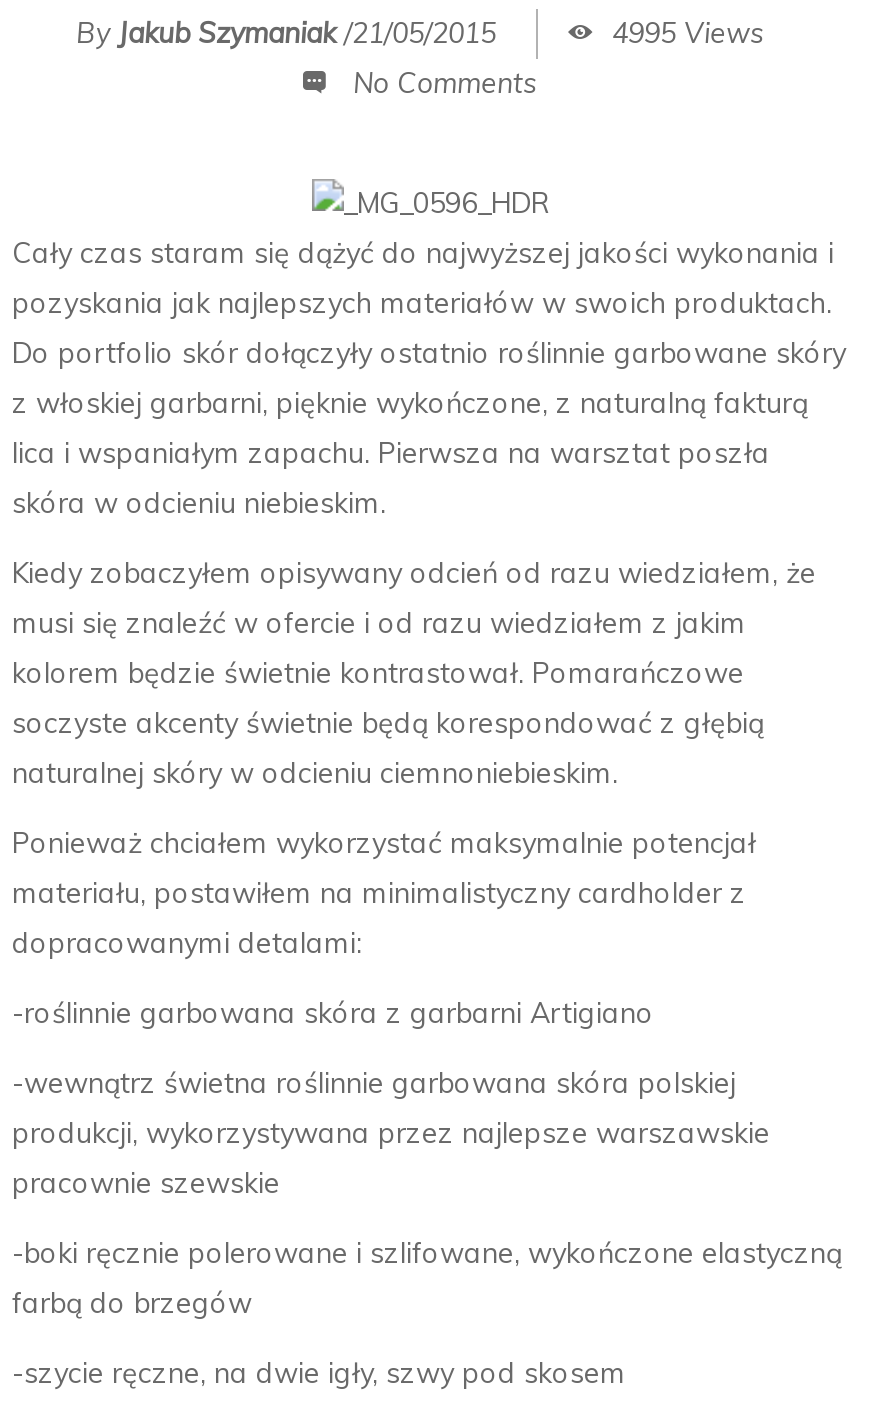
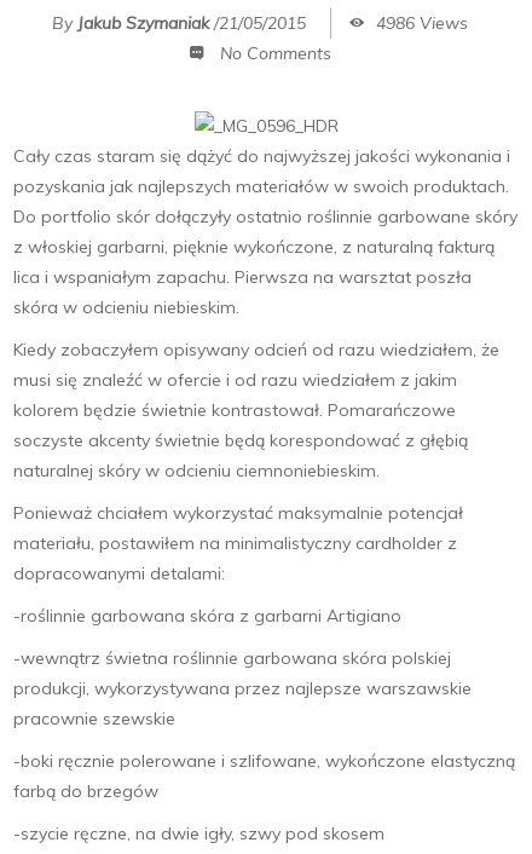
- 4995 Views
+ 4986 Views
